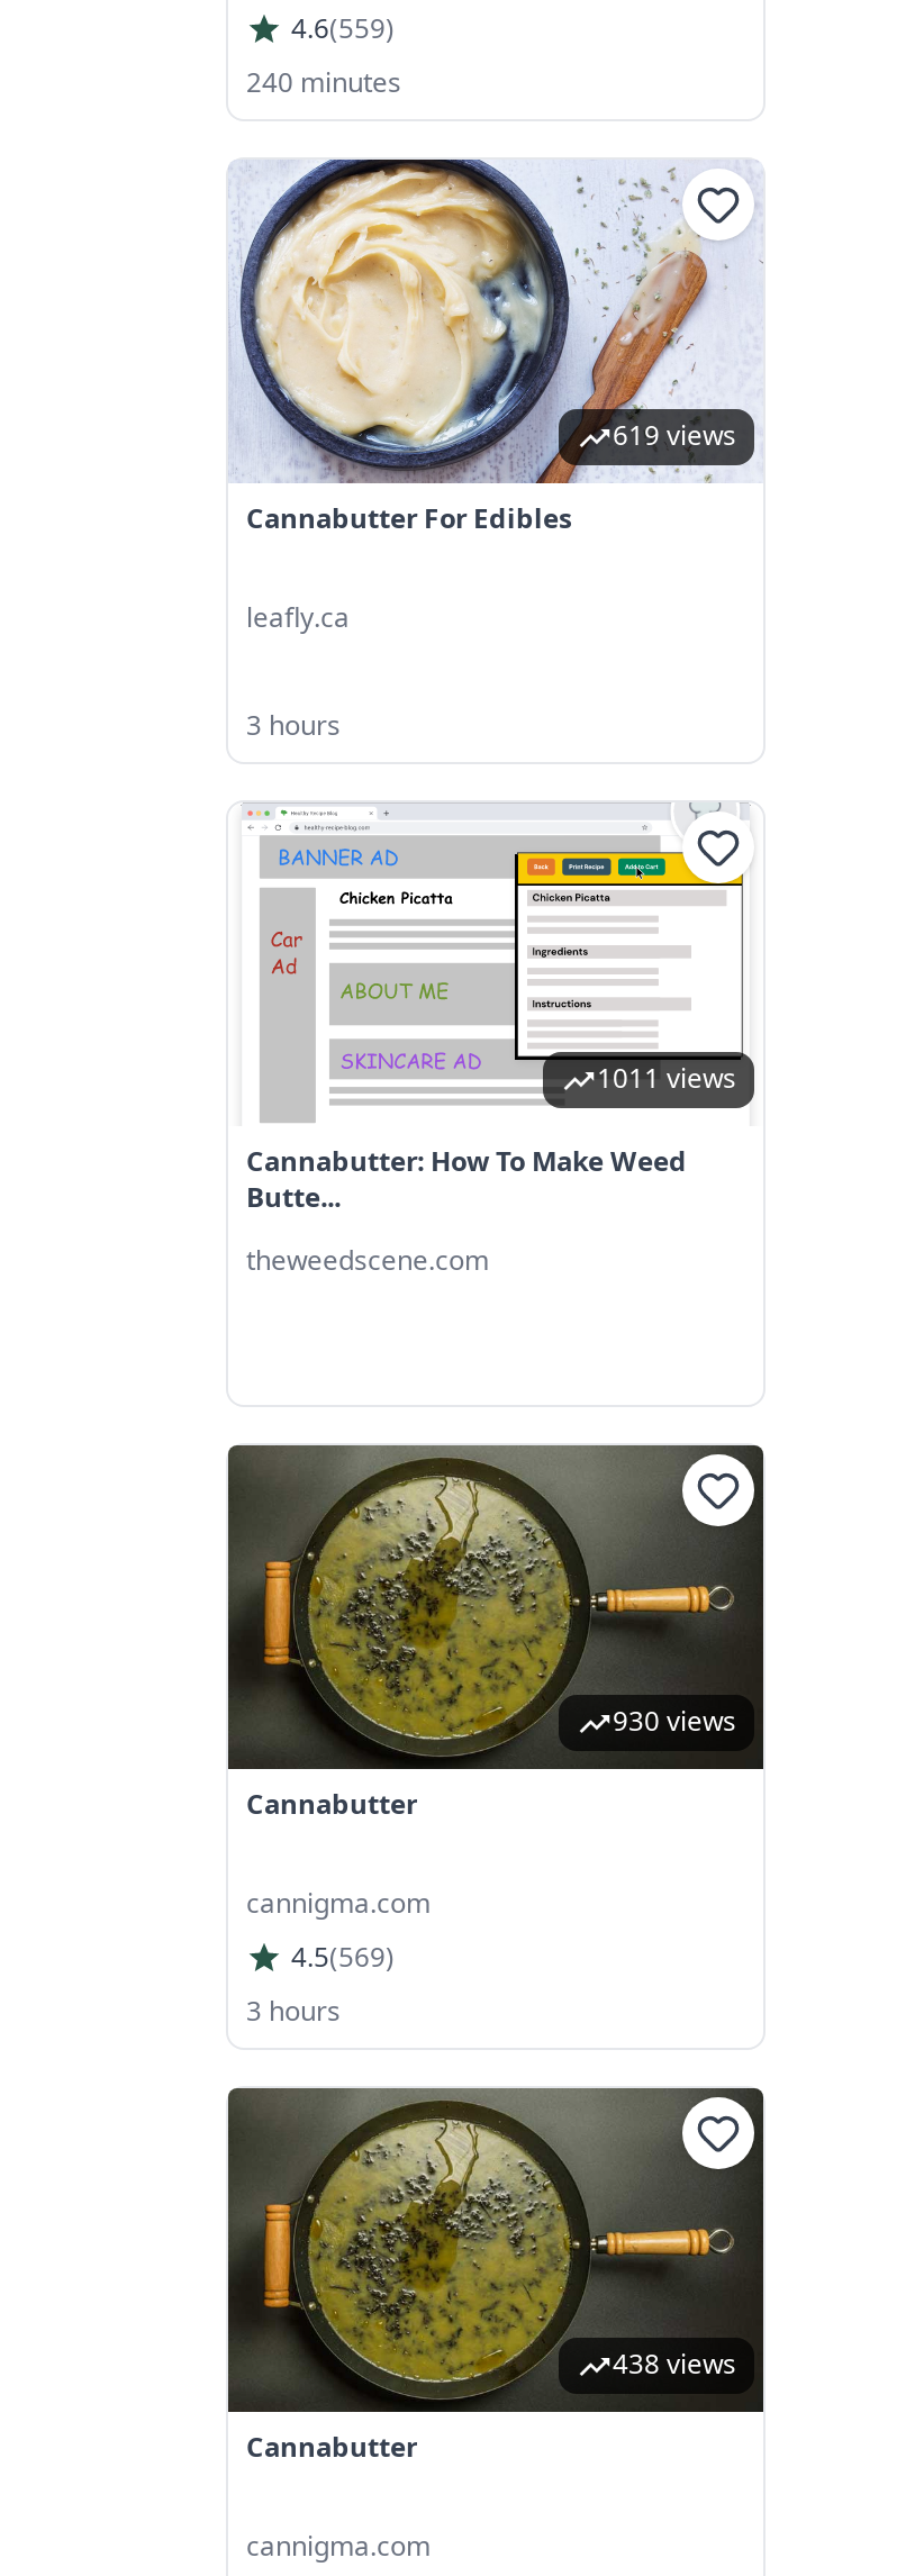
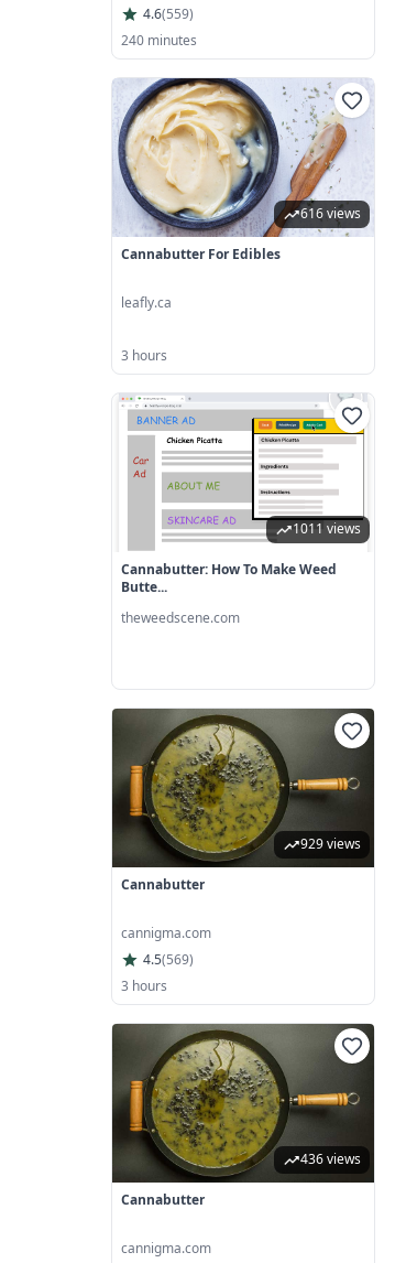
- 619 views
+ 616 views

- 930 views
+ 929 views

- 438 views
+ 436 views
